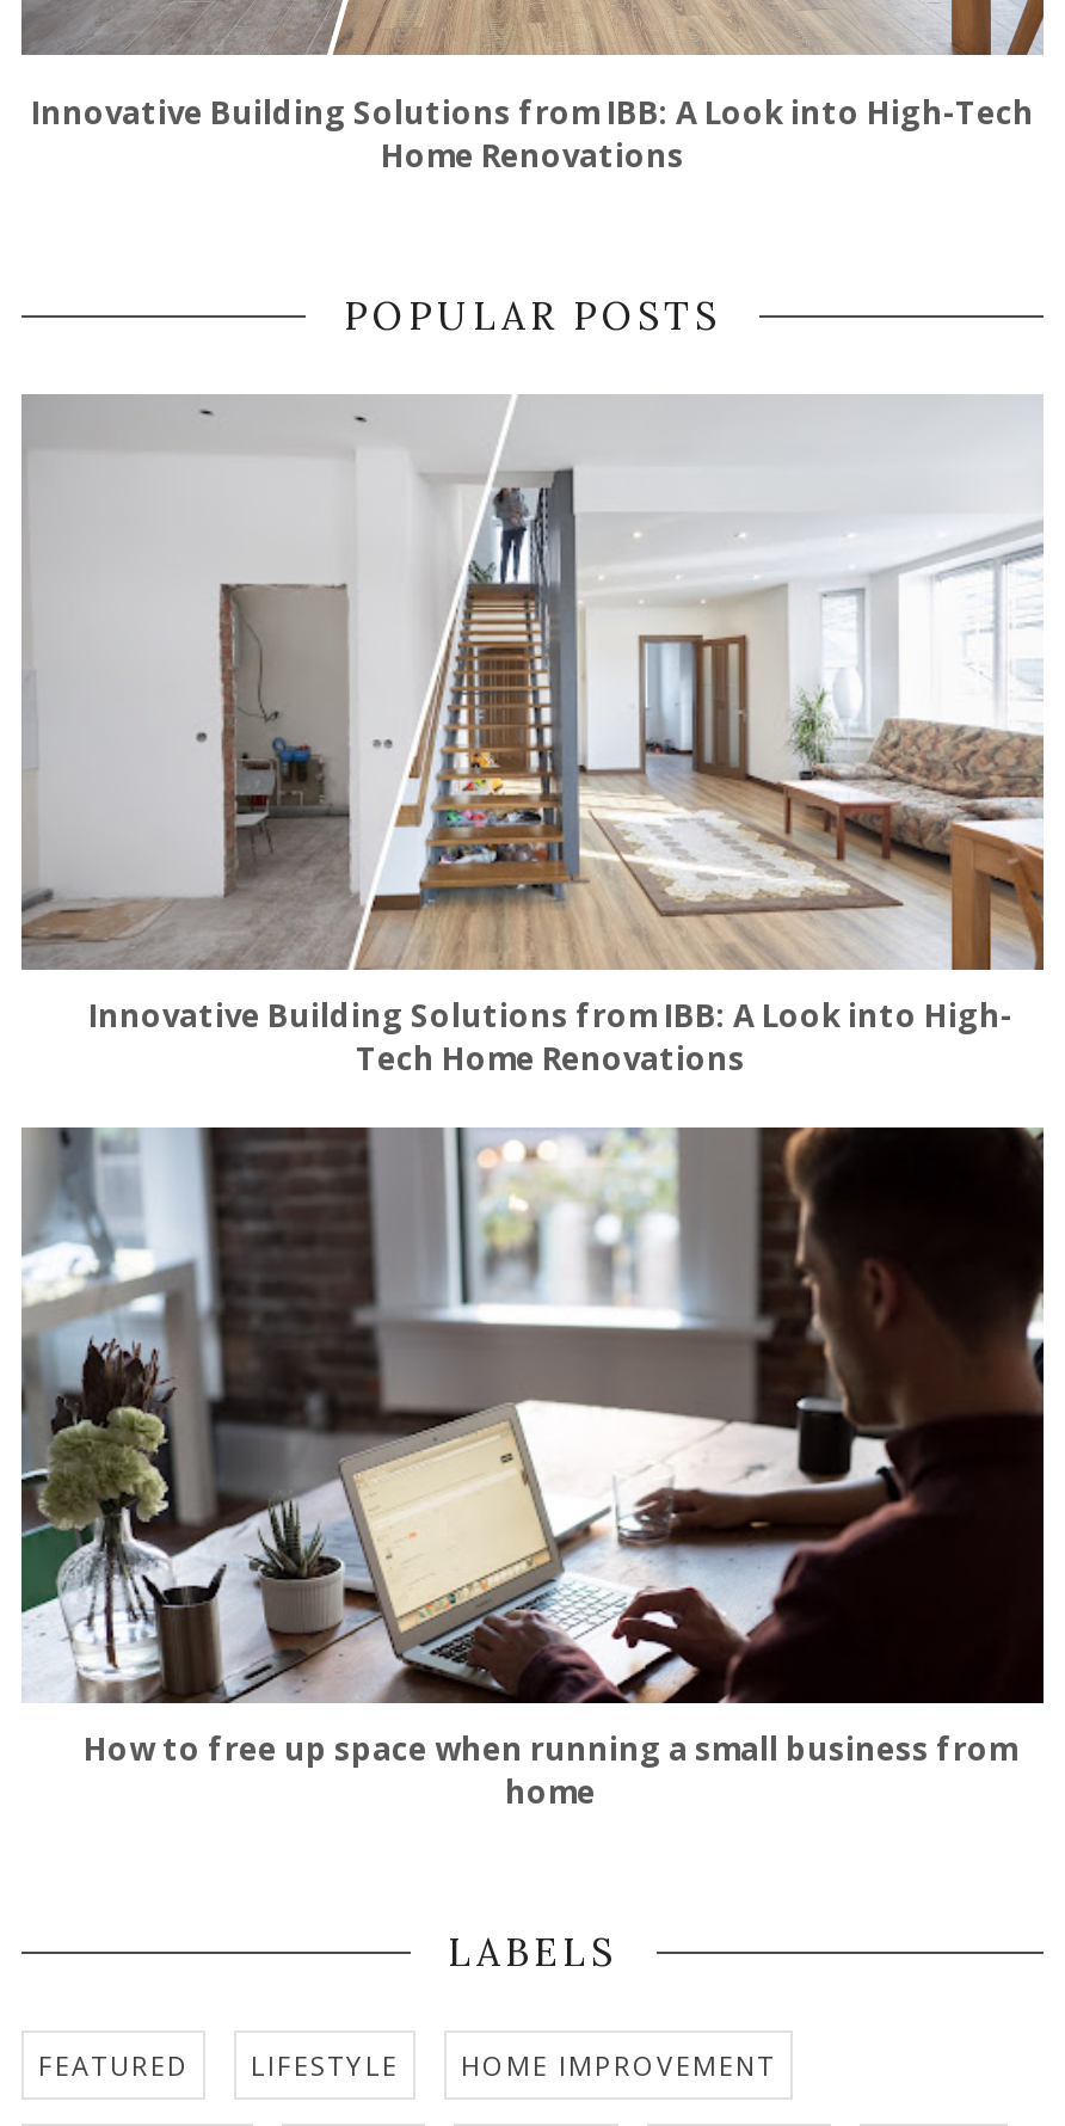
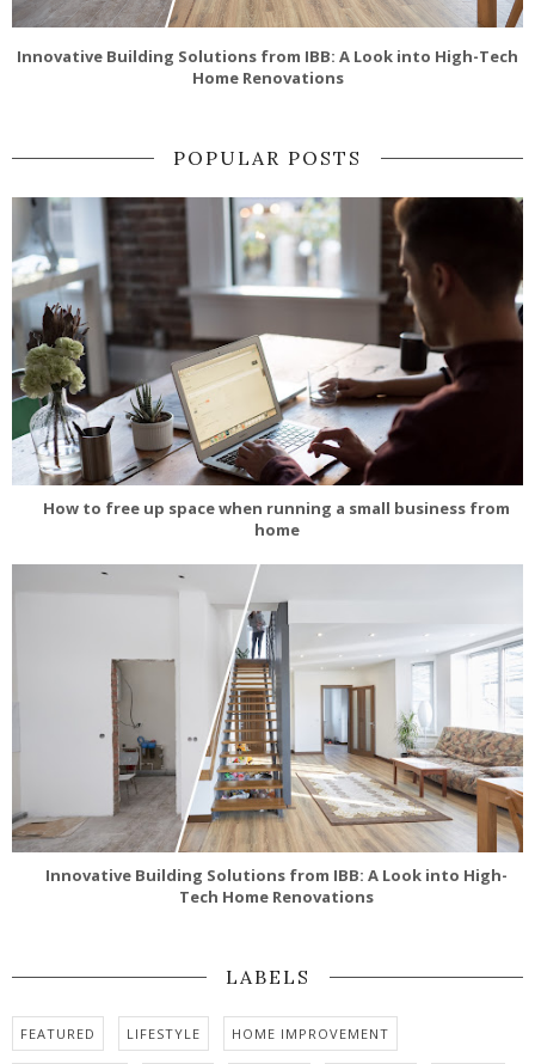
moved down: [image] | Innovative Building Solutions from IBB: A Look into High- | Tech Home Renovations

moved up: [image] | How to free up space when running a small business from | home
